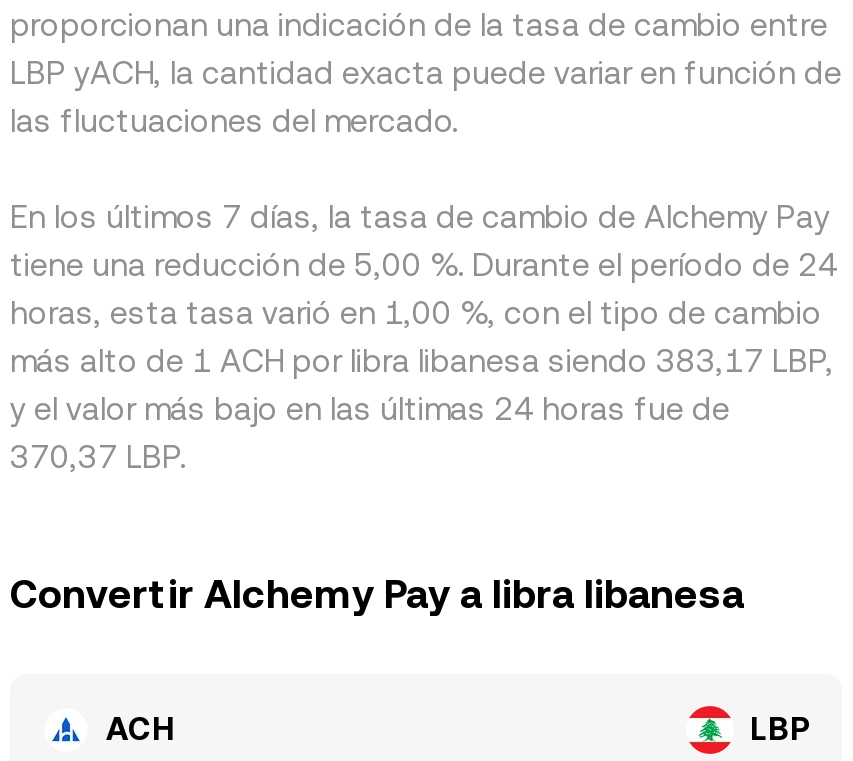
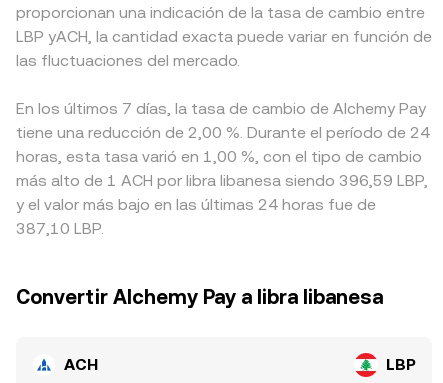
- tiene una reducción de 5,00 %. Durante el período de 24
+ tiene una reducción de 2,00 %. Durante el período de 24

- más alto de 1 ACH por libra libanesa siendo 383,17 LBP,
+ más alto de 1 ACH por libra libanesa siendo 396,59 LBP,

- 370,37 LBP.
+ 387,10 LBP.
